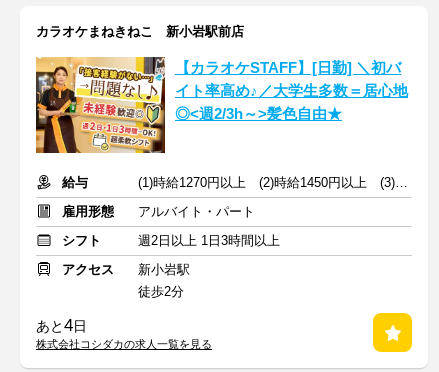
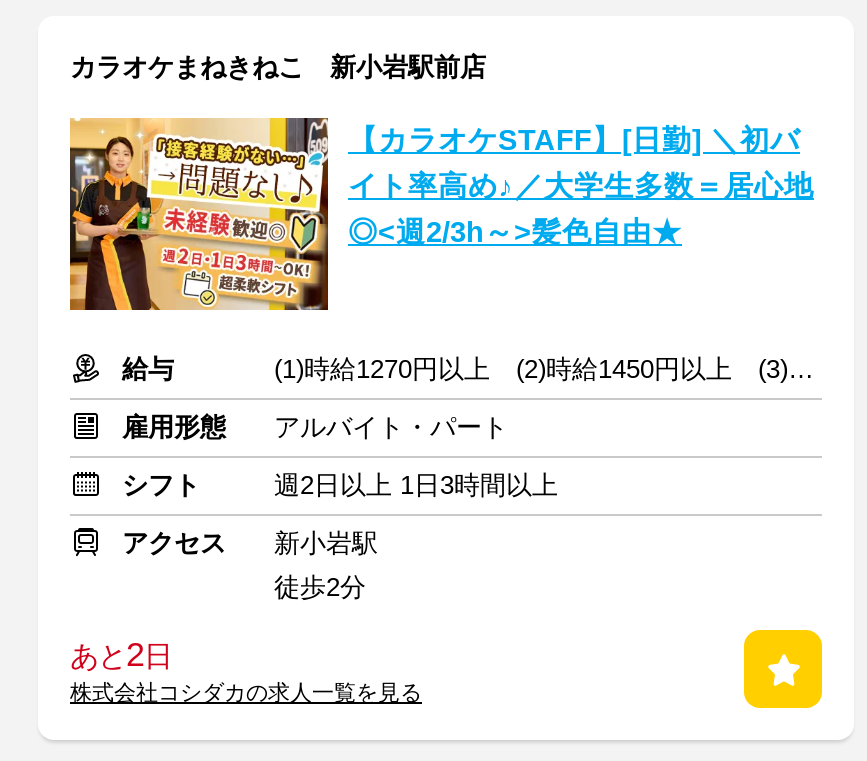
- あと4日
+ あと2日
